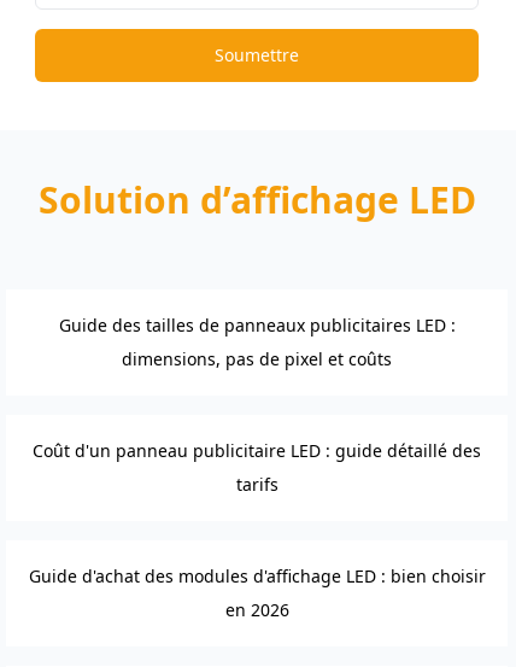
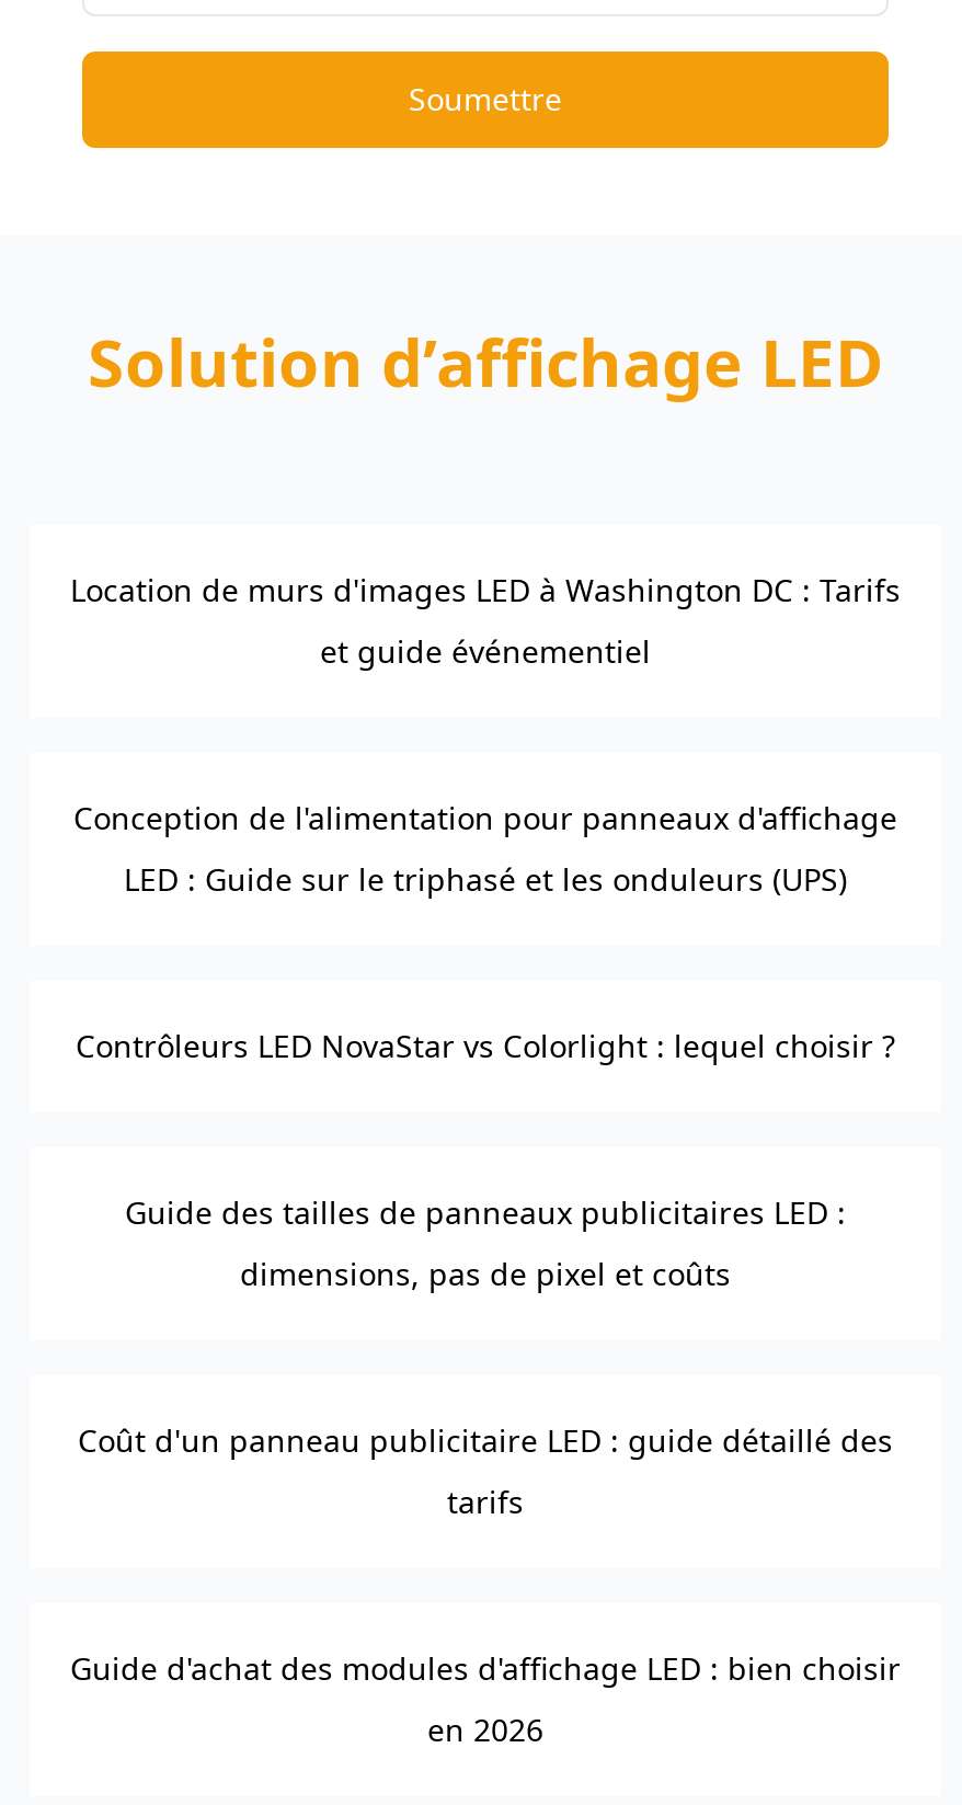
+ Location de murs d'images LED à Washington DC : Tarifs
+ et guide événementiel

+ Conception de l'alimentation pour panneaux d'affichage
+ LED : Guide sur le triphasé et les onduleurs (UPS)

+ Contrôleurs LED NovaStar vs Colorlight : lequel choisir ?
